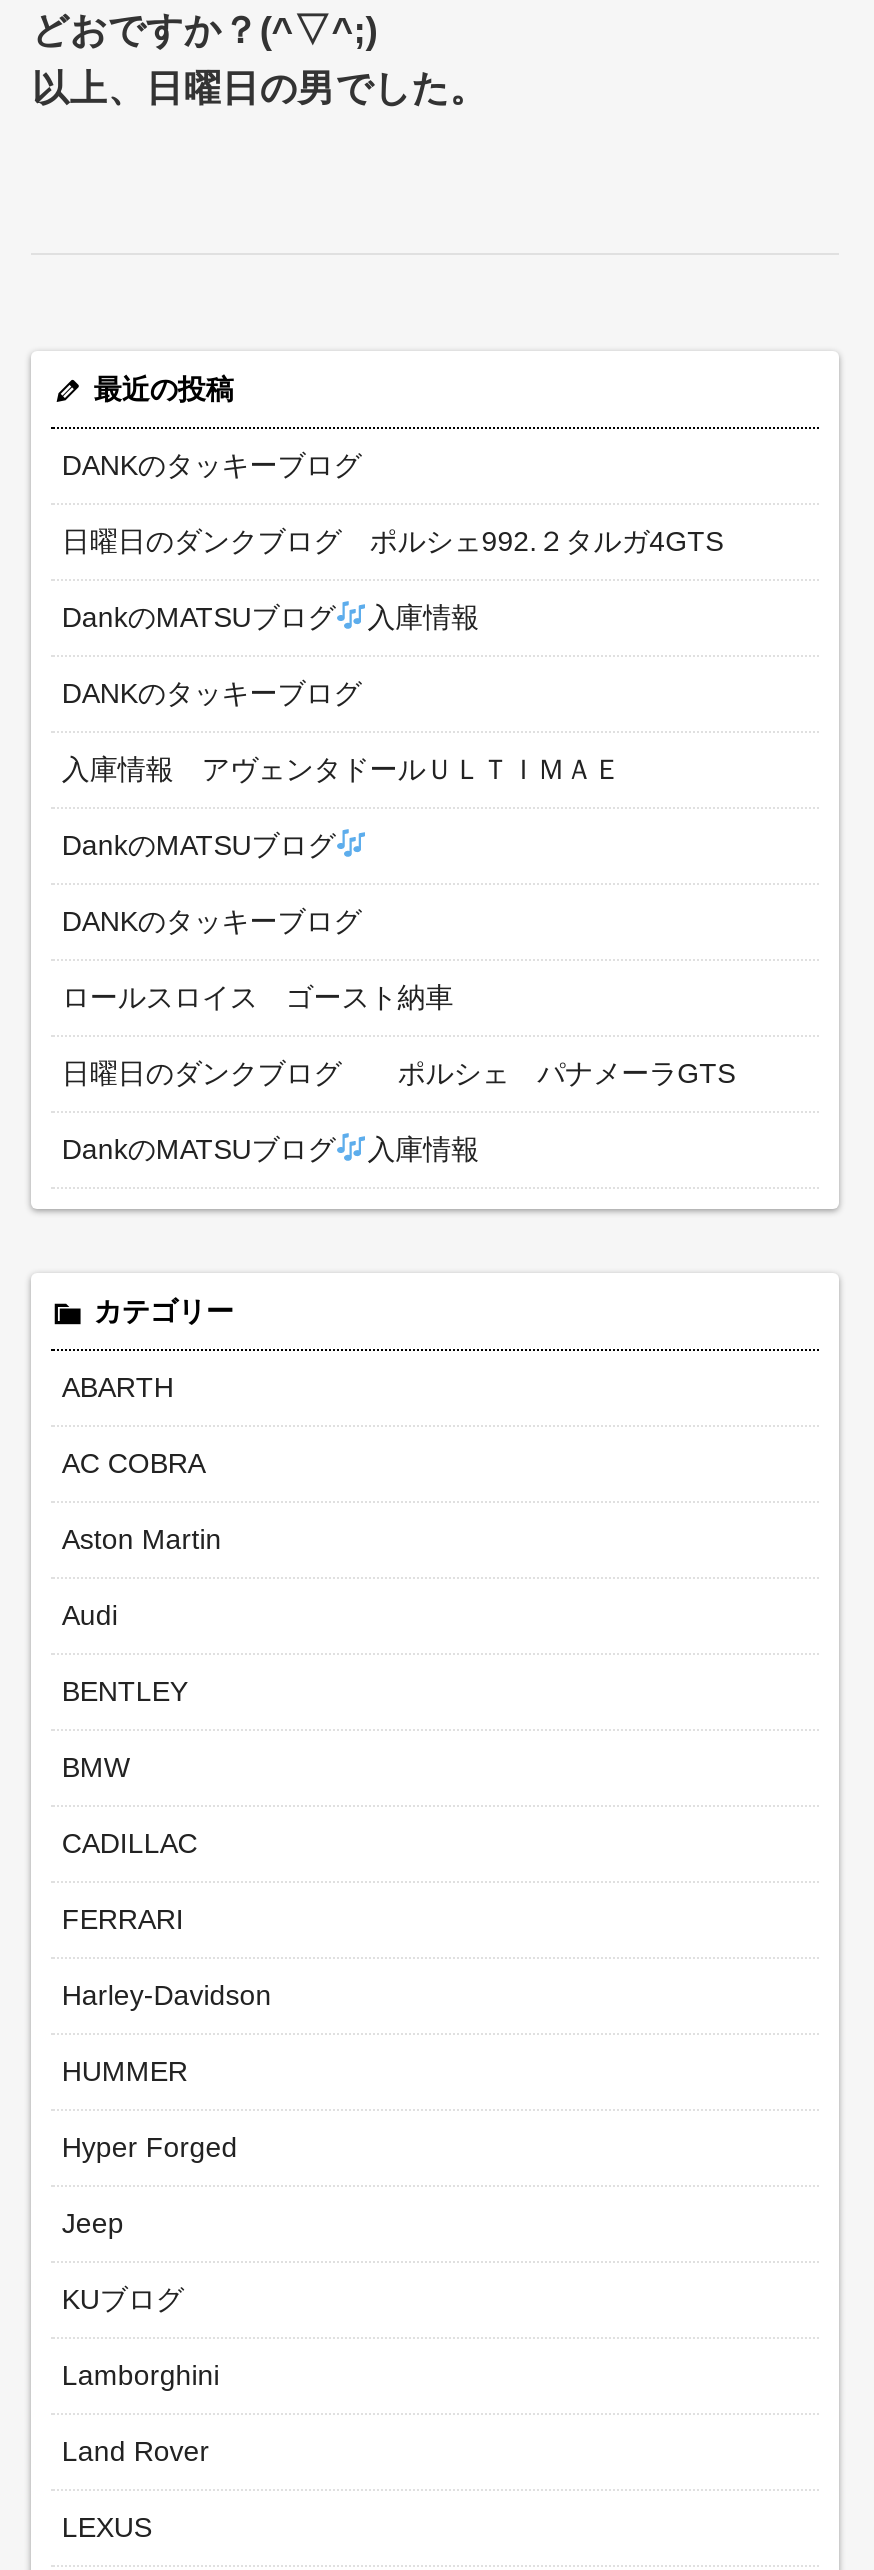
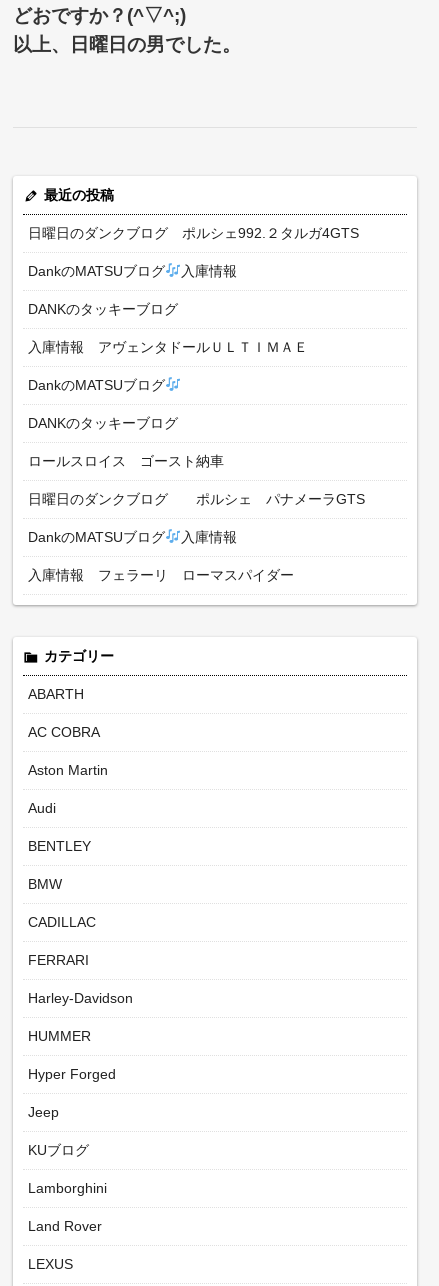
- DANKのタッキーブログ

moved up: 日曜日のダンクブログ ポルシェ992.２タルガ4GTS | DankのMATSUブログ | 入庫情報 | ... | DankのMATSUブログ | 入庫情報

+ 入庫情報 フェラーリ ローマスパイダー
